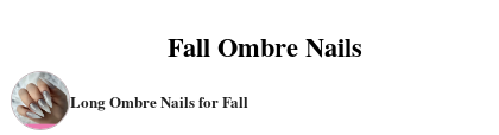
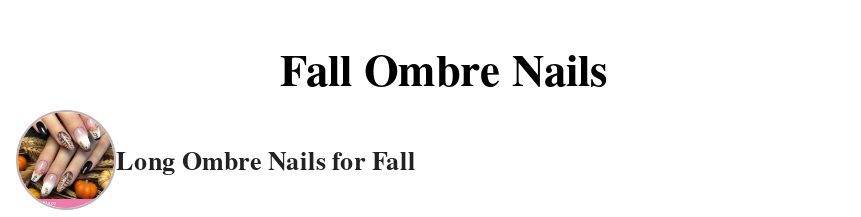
- [image]
+ [image]
